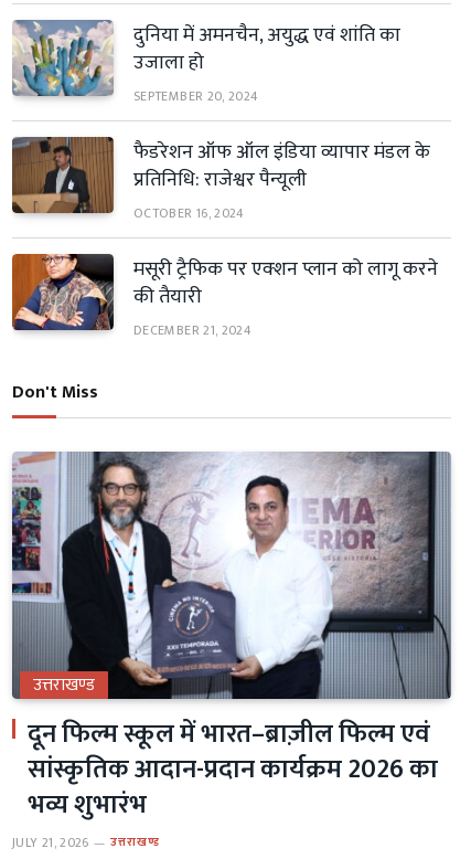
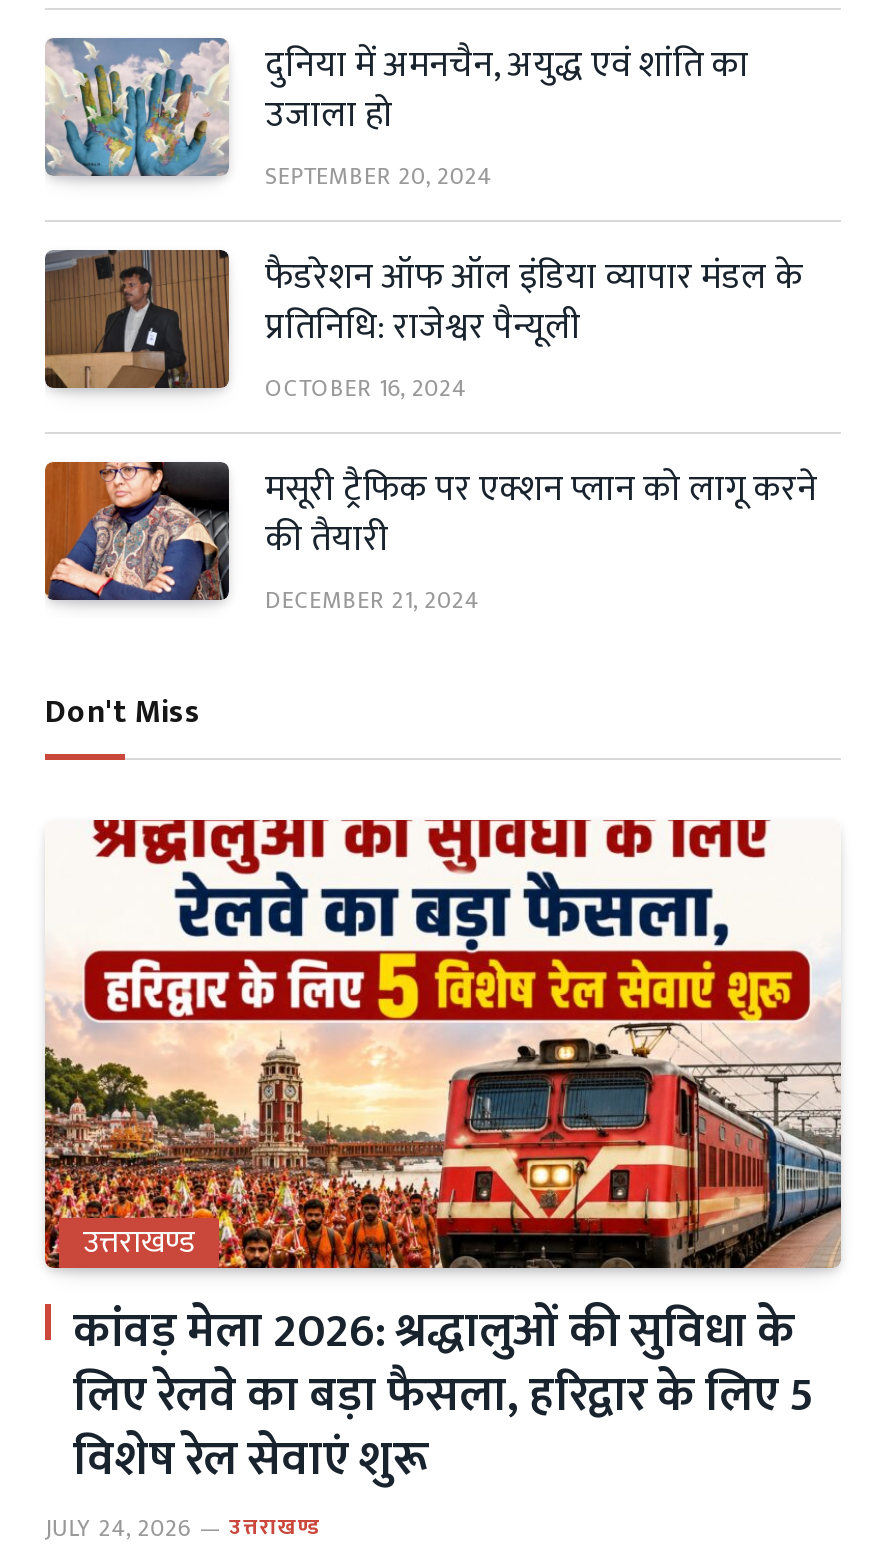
- [image]
- दून फिल्म स्कूल में भारत–ब्राज़ील फिल्म एवं
- सांस्कृतिक आदान-प्रदान कार्यक्रम 2026 का
- भव्य शुभारंभ
- JULY 21, 2026
+ [image]
+ कांवड़ मेला 2026: श्रद्धालुओं की सुविधा के
+ लिए रेलवे का बड़ा फैसला, हरिद्वार के लिए 5
+ विशेष रेल सेवाएं शुरू
+ JULY 24, 2026
